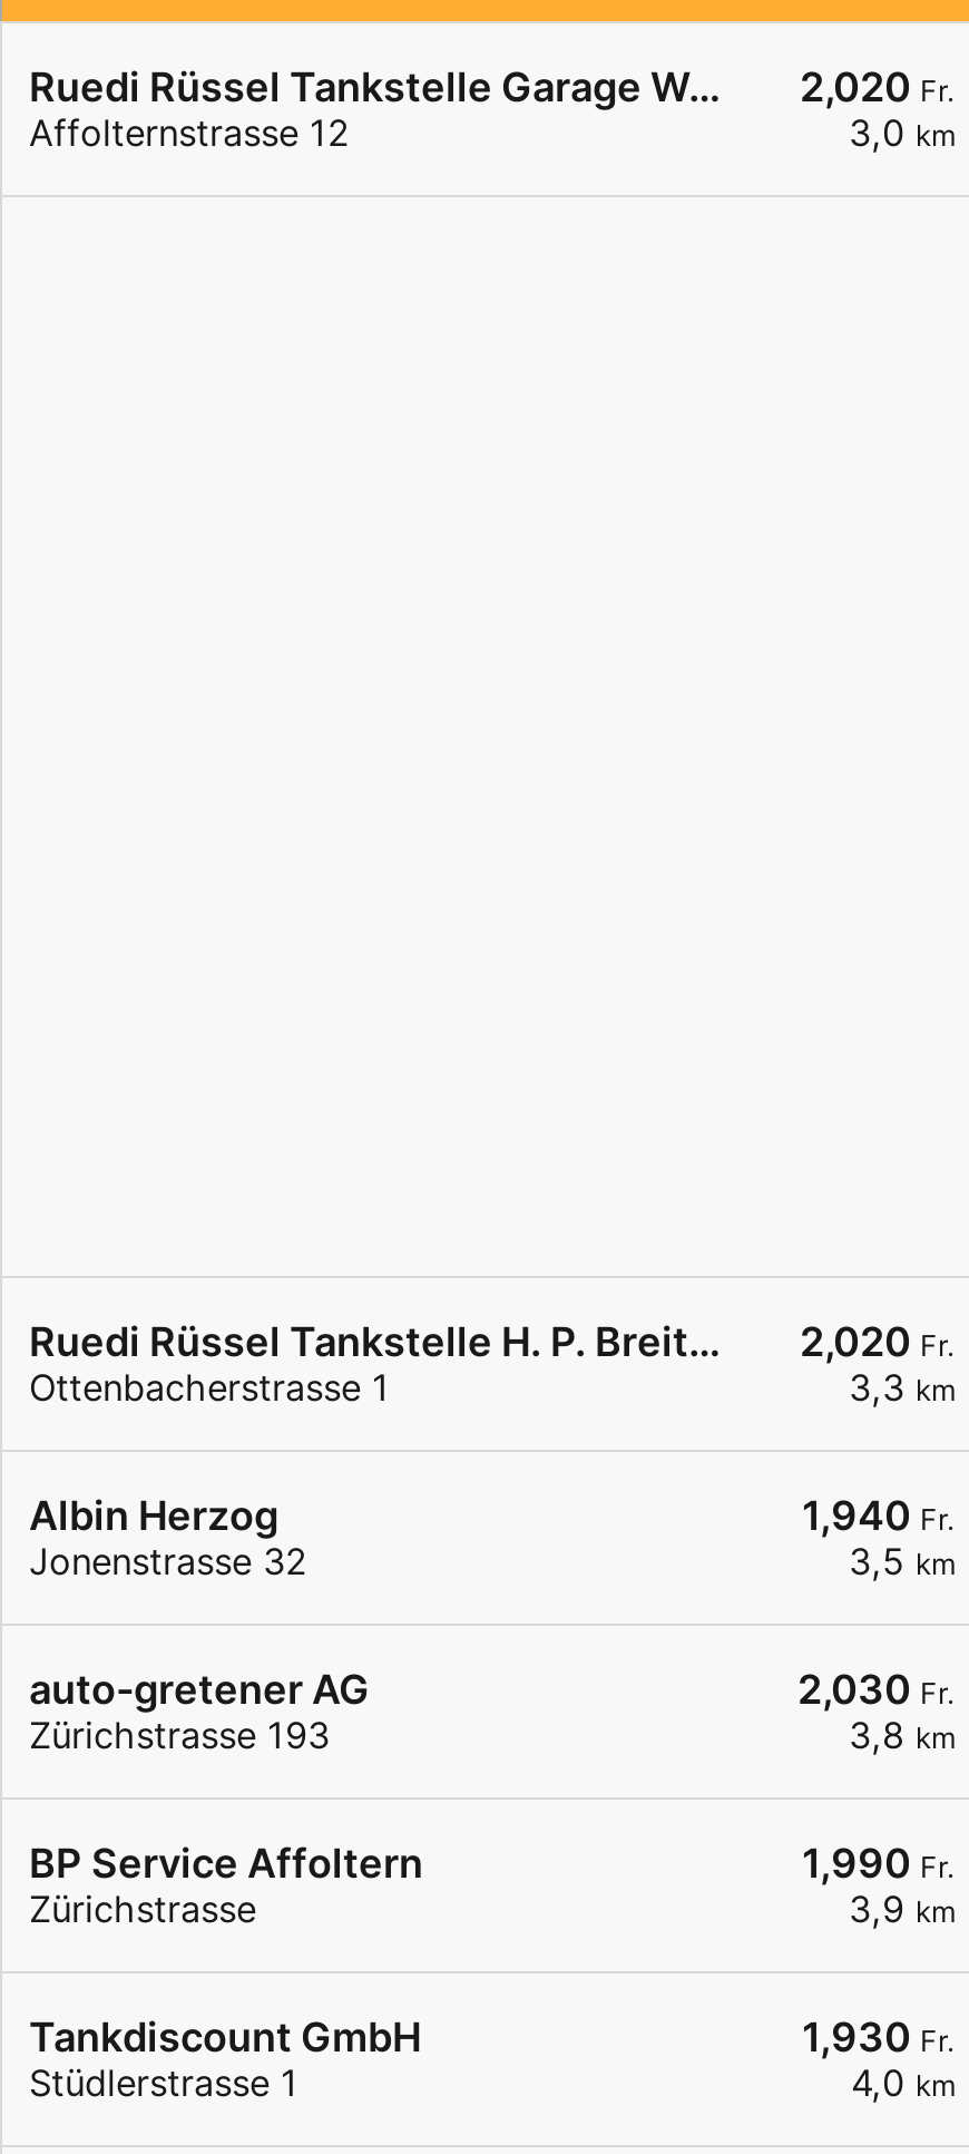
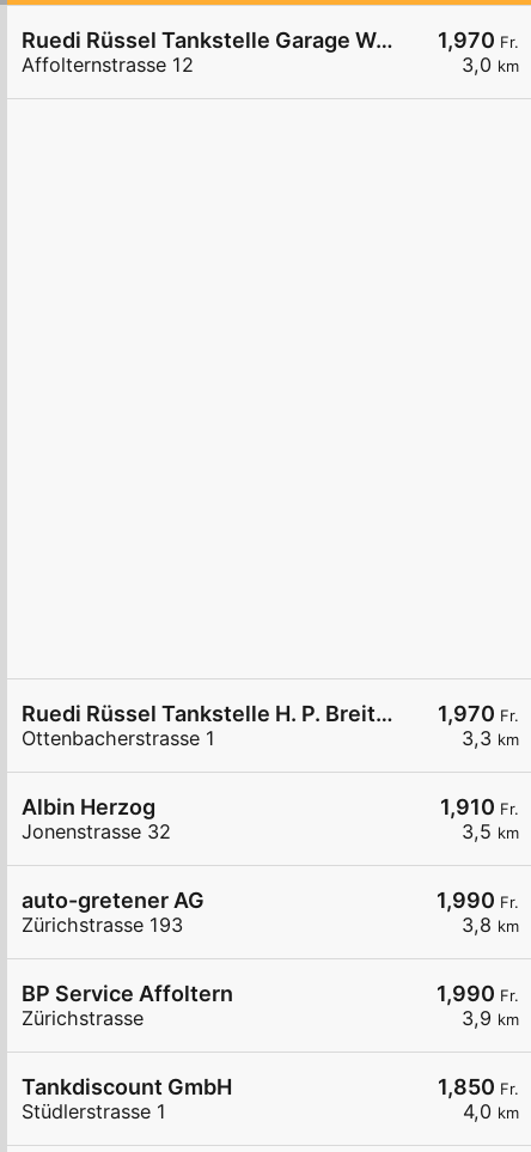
- 2,020 Fr.
+ 1,970 Fr.

- 2,020 Fr.
+ 1,970 Fr.

- 1,940 Fr.
+ 1,910 Fr.

- 2,030 Fr.
+ 1,990 Fr.

- 1,930 Fr.
+ 1,850 Fr.
